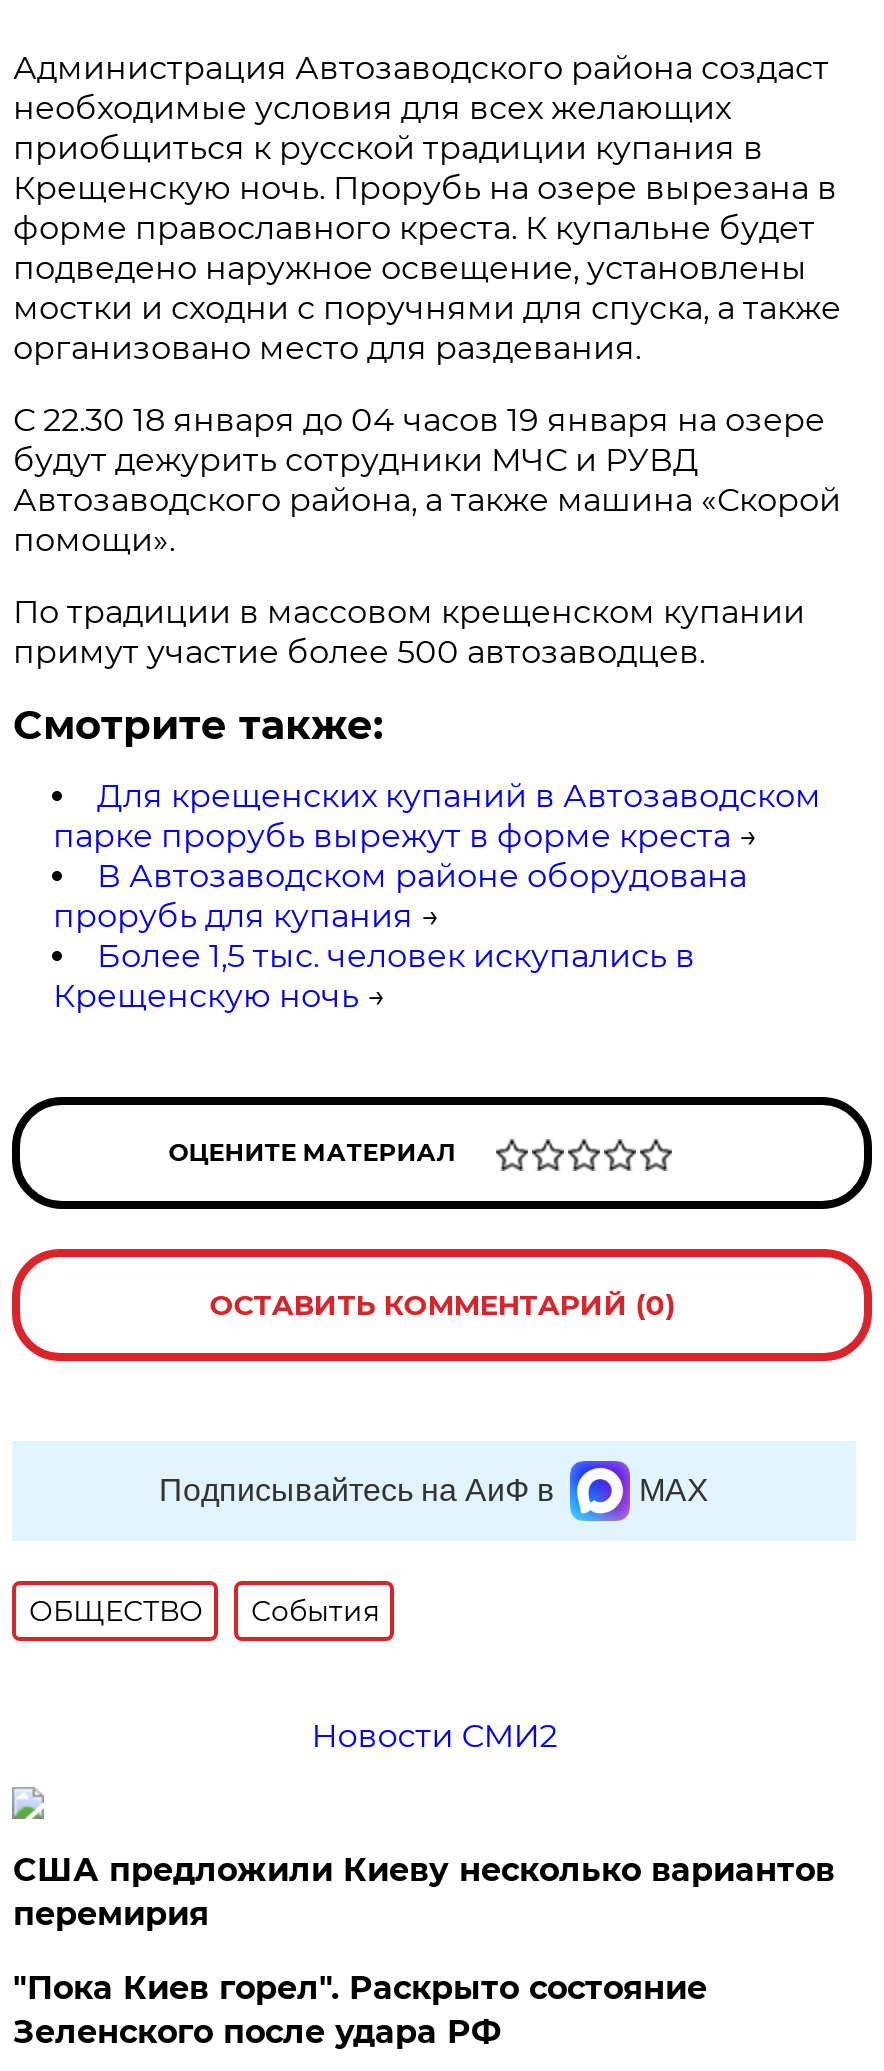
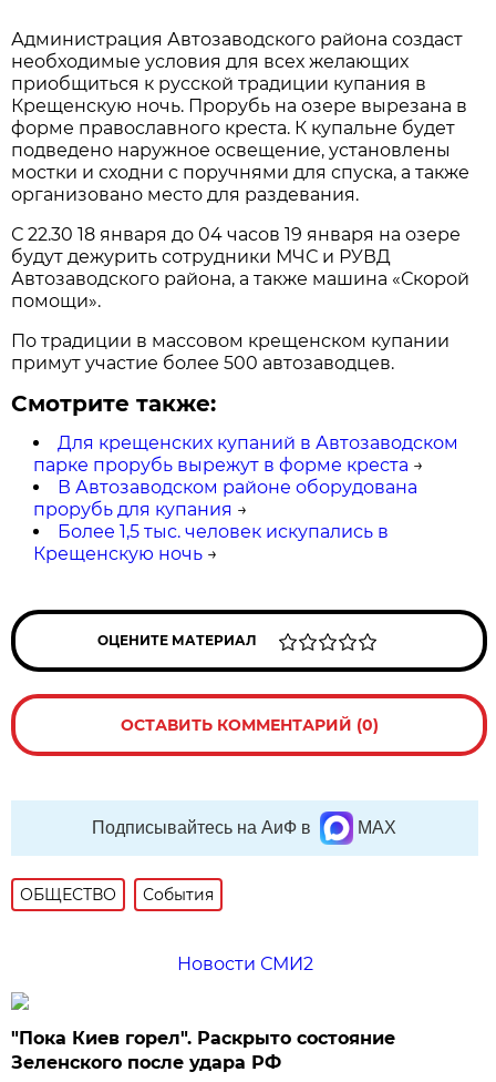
- США предложили Киеву несколько вариантов
- перемирия
